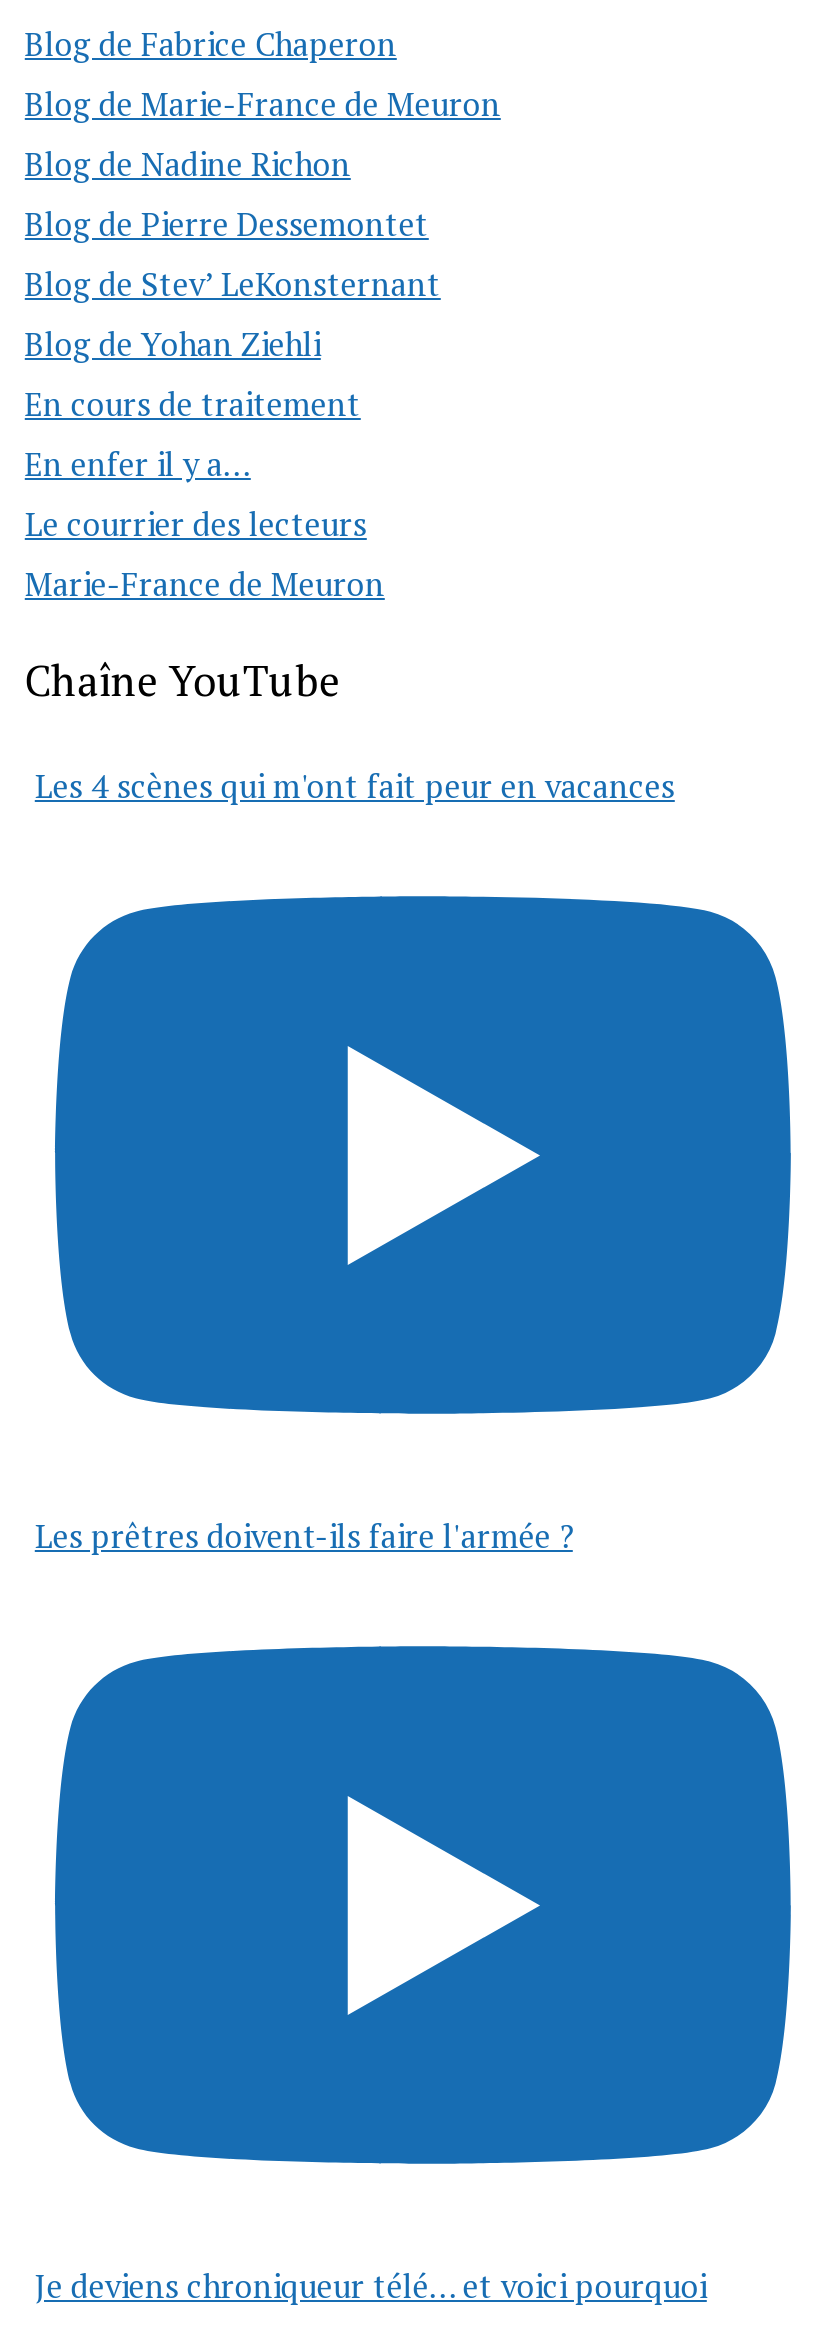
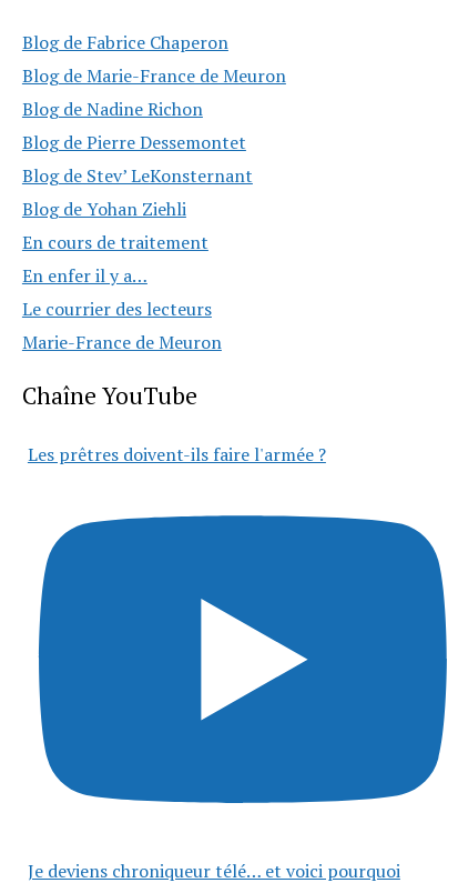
- Les 4 scènes qui m'ont fait peur en vacances
